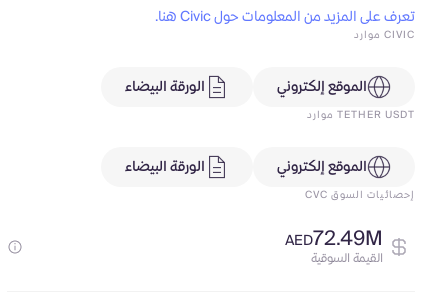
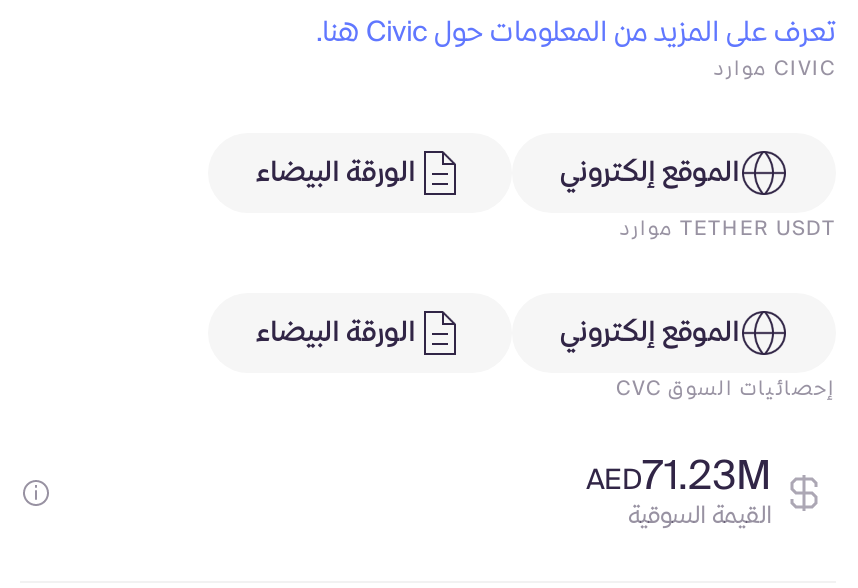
- AED 72.49M
+ AED 71.23M
